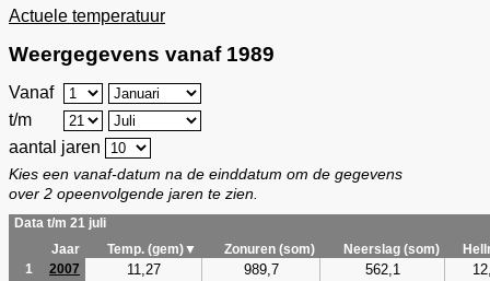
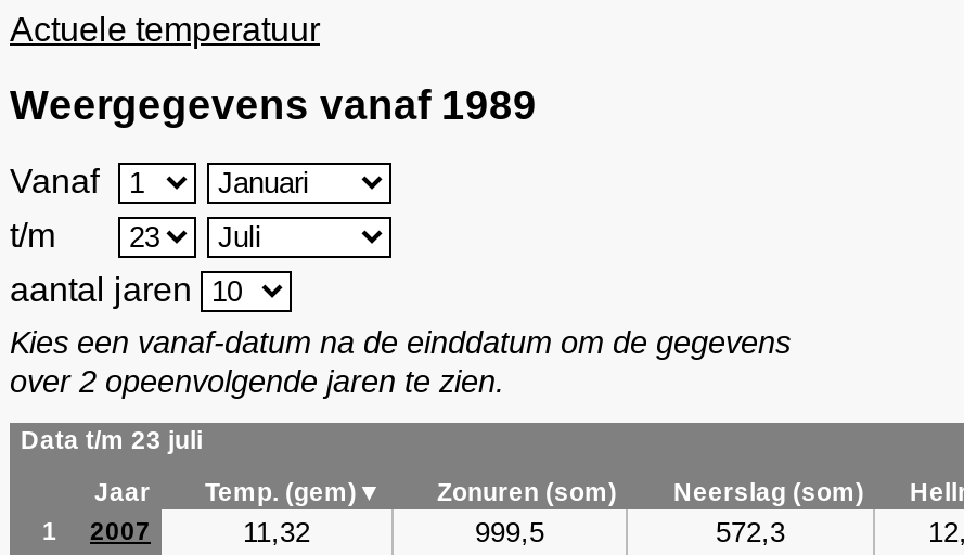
- Data t/m 21 juli
+ Data t/m 23 juli

- 11,27
+ 11,32

- 989,7
+ 999,5

- 562,1
+ 572,3
